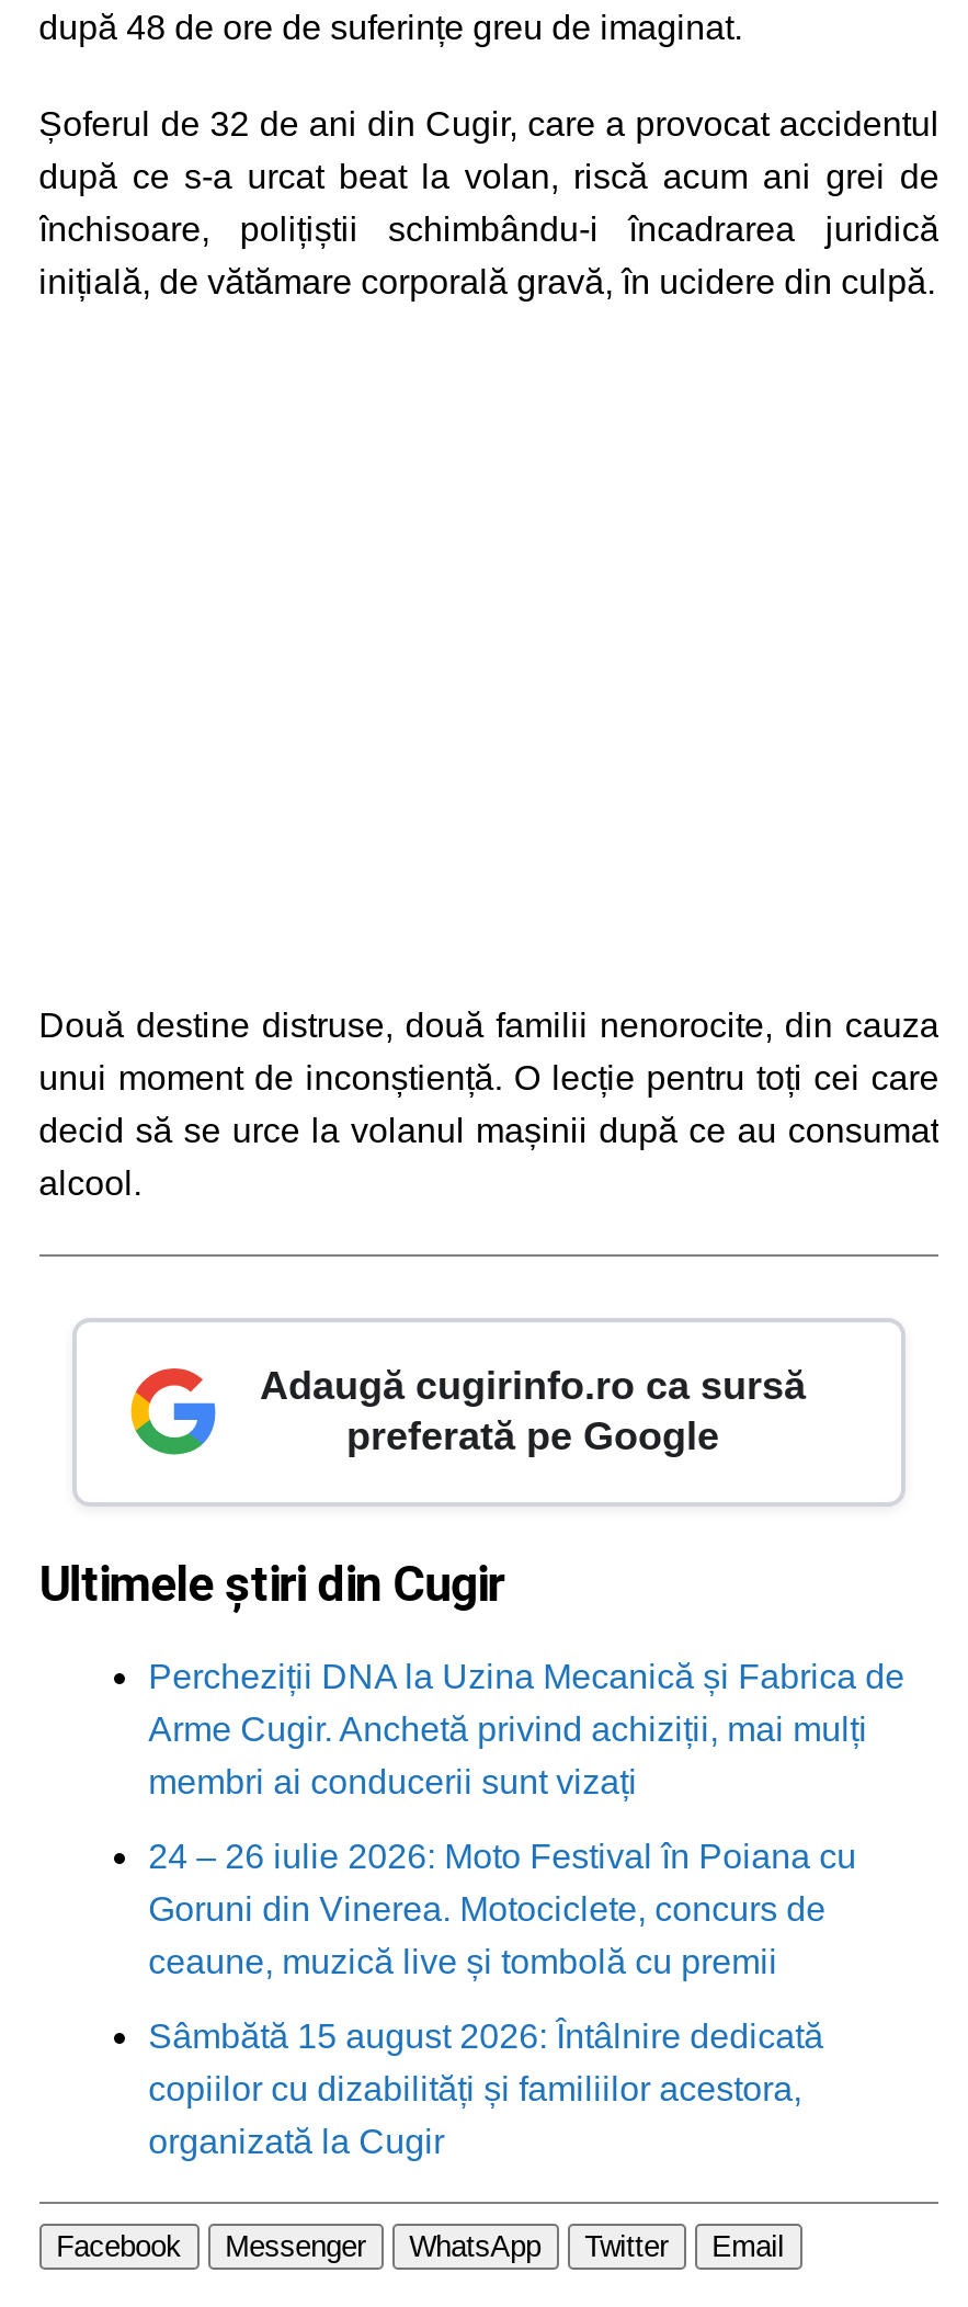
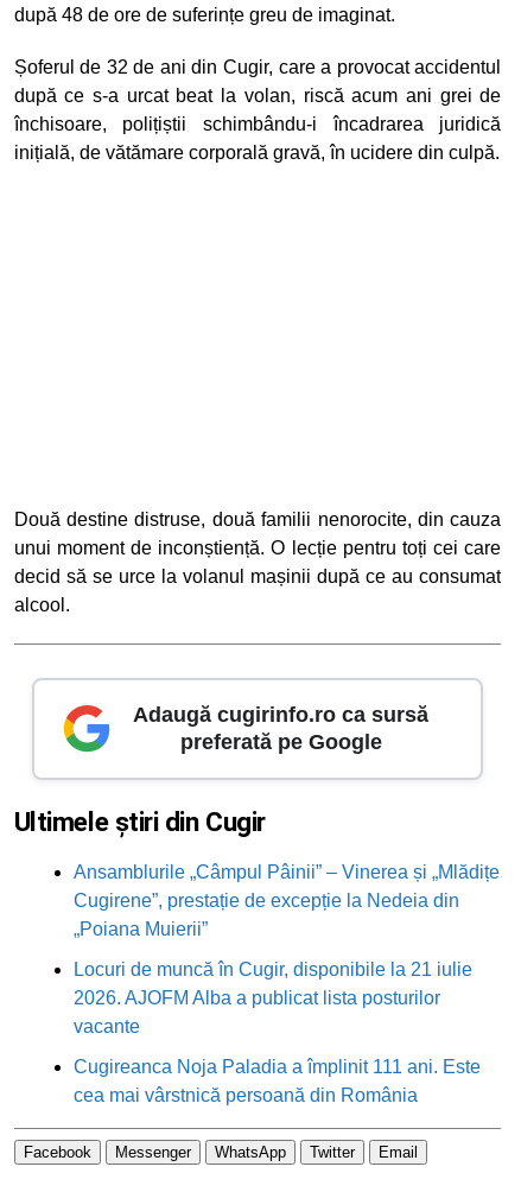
- Percheziții DNA la Uzina Mecanică și Fabrica de
- Arme Cugir. Anchetă privind achiziții, mai mulți
- membri ai conducerii sunt vizați
+ Ansamblurile „Câmpul Pâinii” – Vinerea și „Mlădițe
+ Cugirene”, prestație de excepție la Nedeia din
+ „Poiana Muierii”

- 24 – 26 iulie 2026: Moto Festival în Poiana cu
- Goruni din Vinerea. Motociclete, concurs de
- ceaune, muzică live și tombolă cu premii
+ Locuri de muncă în Cugir, disponibile la 21 iulie
+ 2026. AJOFM Alba a publicat lista posturilor
+ vacante

- Sâmbătă 15 august 2026: Întâlnire dedicată
- copiilor cu dizabilități și familiilor acestora,
- organizată la Cugir
+ Cugireanca Noja Paladia a împlinit 111 ani. Este
+ cea mai vârstnică persoană din România
